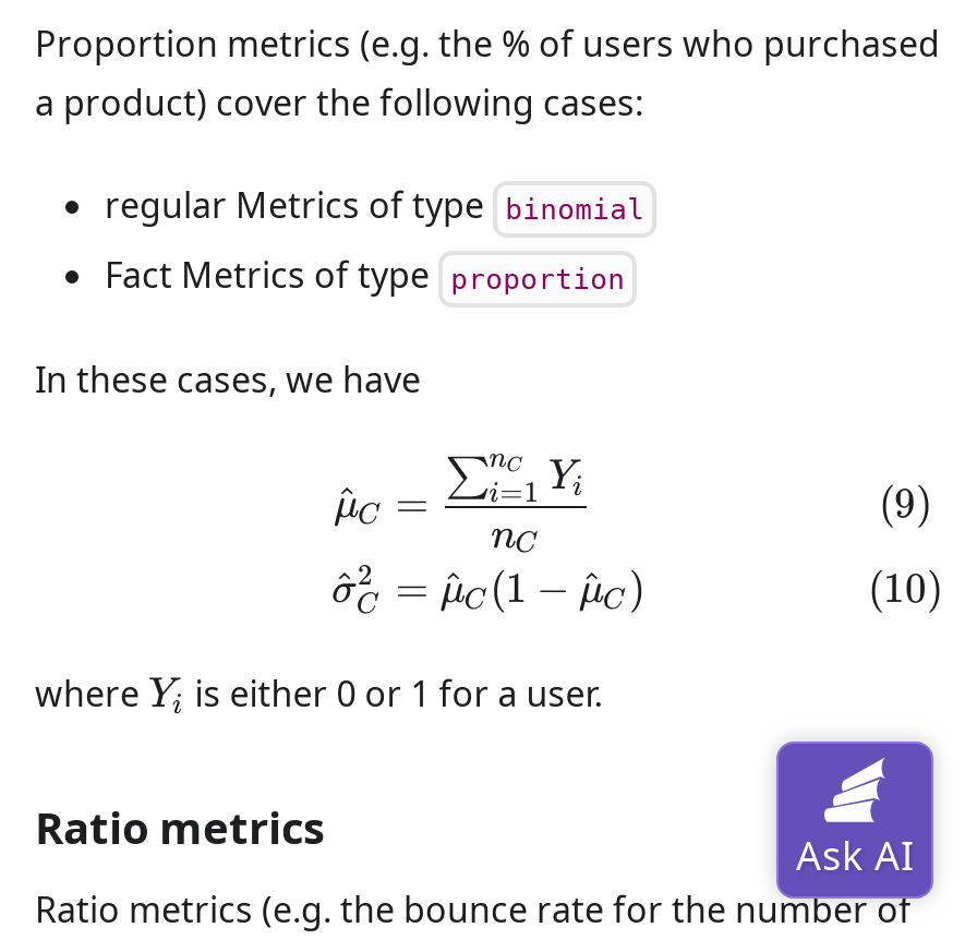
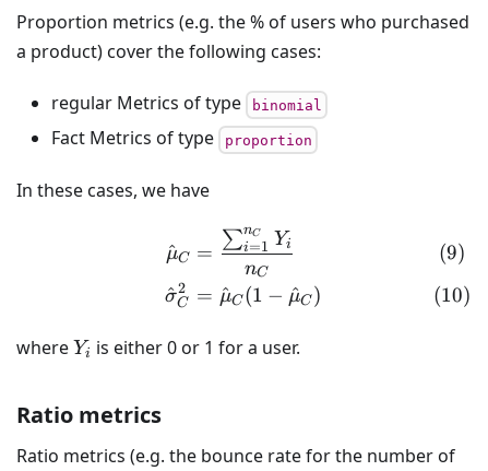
- [image]
